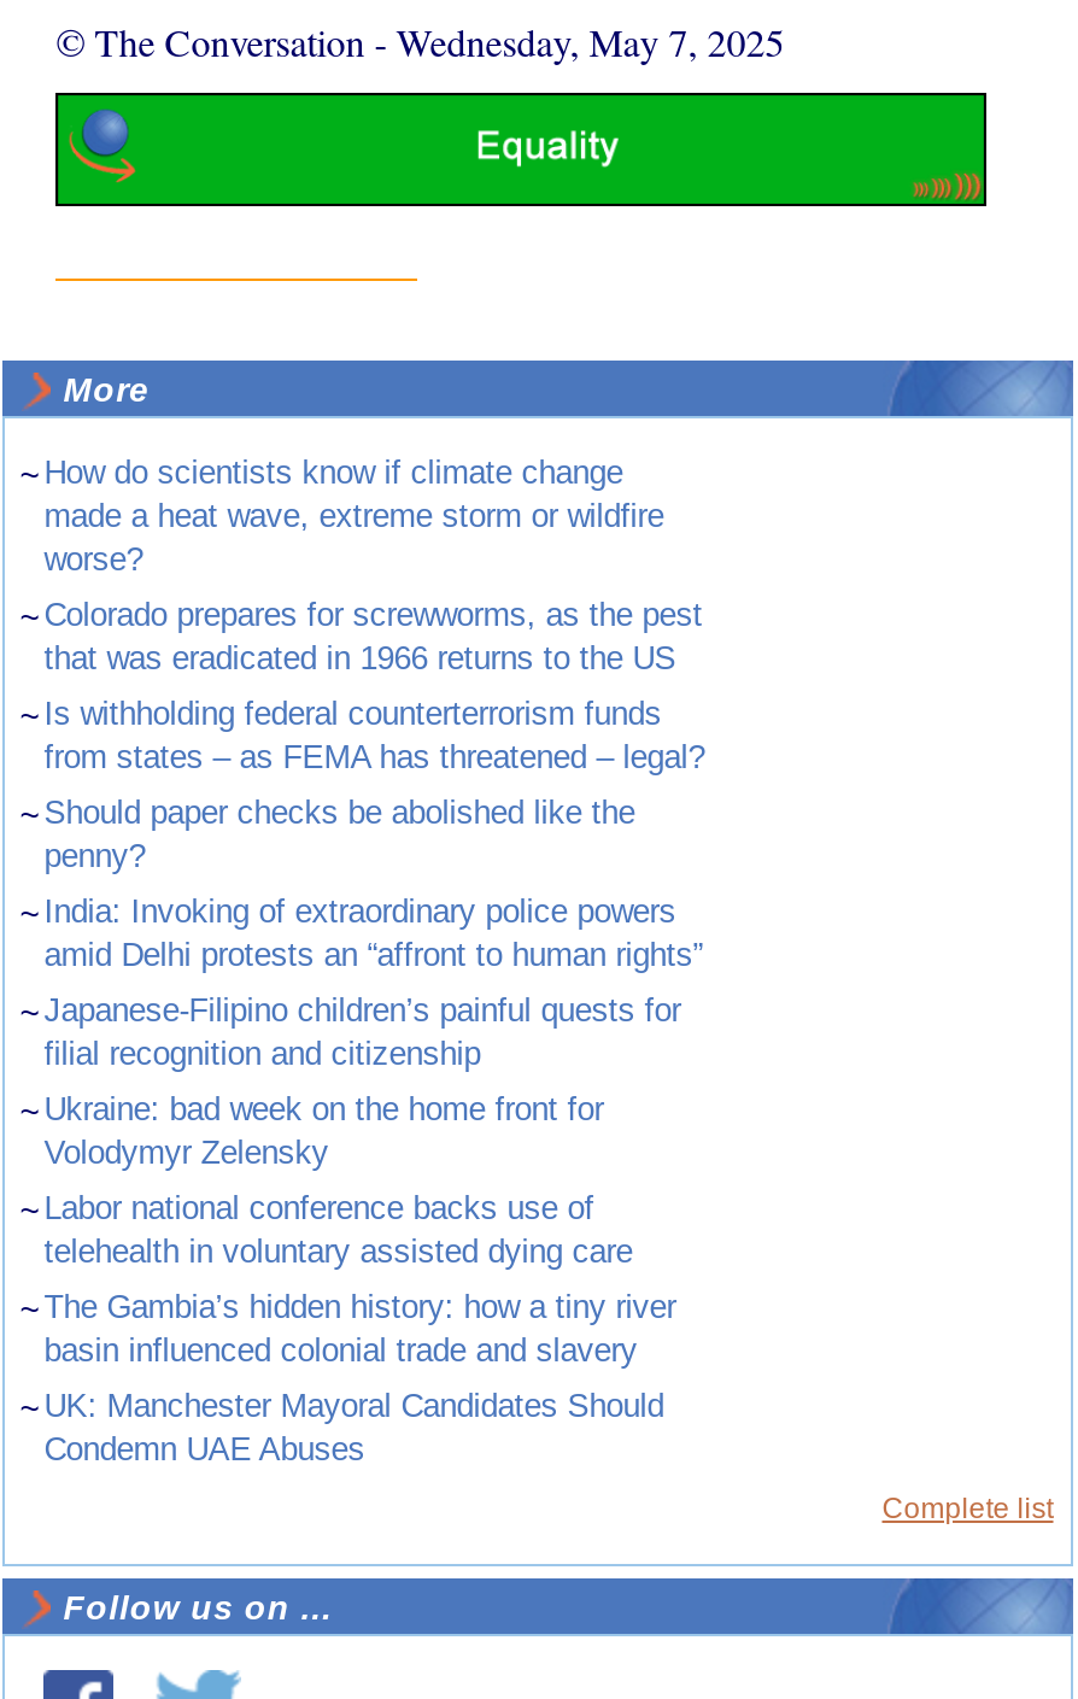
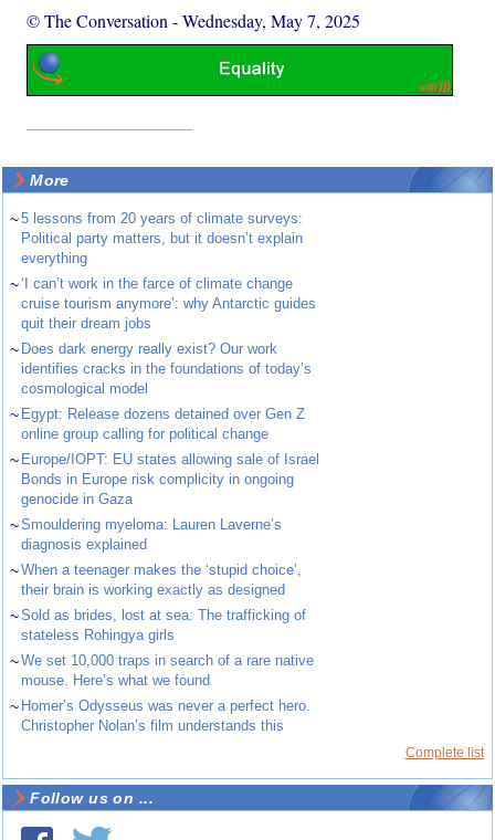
- ~ How do scientists know if climate change
- made a heat wave, extreme storm or wildfire
- worse?
+ ~ 5 lessons from 20 years of climate surveys:
+ Political party matters, but it doesn’t explain
+ everything

- ~ Colorado prepares for screwworms, as the pest
- that was eradicated in 1966 returns to the US
+ ~ ‘I can’t work in the farce of climate change
+ cruise tourism anymore’: why Antarctic guides
+ quit their dream jobs

- ~ Is withholding federal counterterrorism funds
- from states – as FEMA has threatened – legal?
+ ~ Does dark energy really exist? Our work
+ identifies cracks in the foundations of today’s
+ cosmological model

- ~ Should paper checks be abolished like the
- penny?
+ ~ Egypt: Release dozens detained over Gen Z
+ online group calling for political change

- ~ India: Invoking of extraordinary police powers
- amid Delhi protests an “affront to human rights”
+ ~ Europe/IOPT: EU states allowing sale of Israel
+ Bonds in Europe risk complicity in ongoing
+ genocide in Gaza

- ~ Japanese-Filipino children’s painful quests for
- filial recognition and citizenship
+ ~ Smouldering myeloma: Lauren Laverne’s
+ diagnosis explained

- ~ Ukraine: bad week on the home front for
- Volodymyr Zelensky
+ ~ When a teenager makes the ‘stupid choice’,
+ their brain is working exactly as designed

- ~ Labor national conference backs use of
- telehealth in voluntary assisted dying care
+ ~ Sold as brides, lost at sea: The trafficking of
+ stateless Rohingya girls

- ~ The Gambia’s hidden history: how a tiny river
- basin influenced colonial trade and slavery
+ ~ We set 10,000 traps in search of a rare native
+ mouse. Here’s what we found

- ~ UK: Manchester Mayoral Candidates Should
- Condemn UAE Abuses
+ ~ Homer’s Odysseus was never a perfect hero.
+ Christopher Nolan’s film understands this
